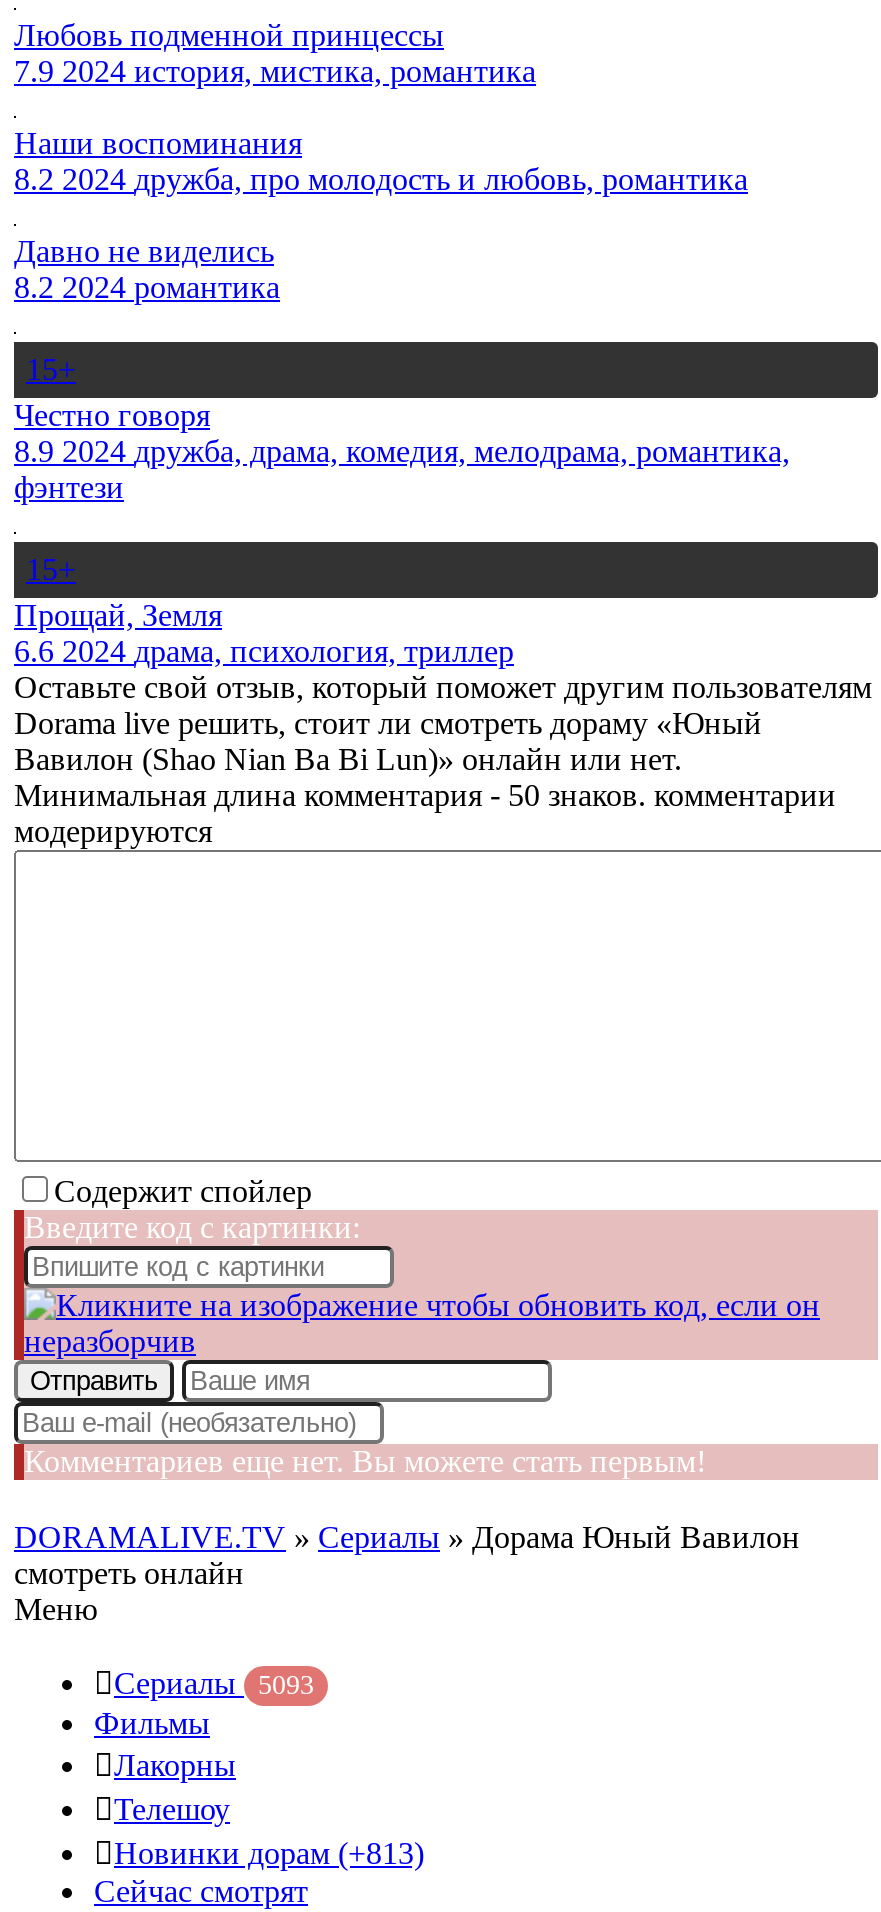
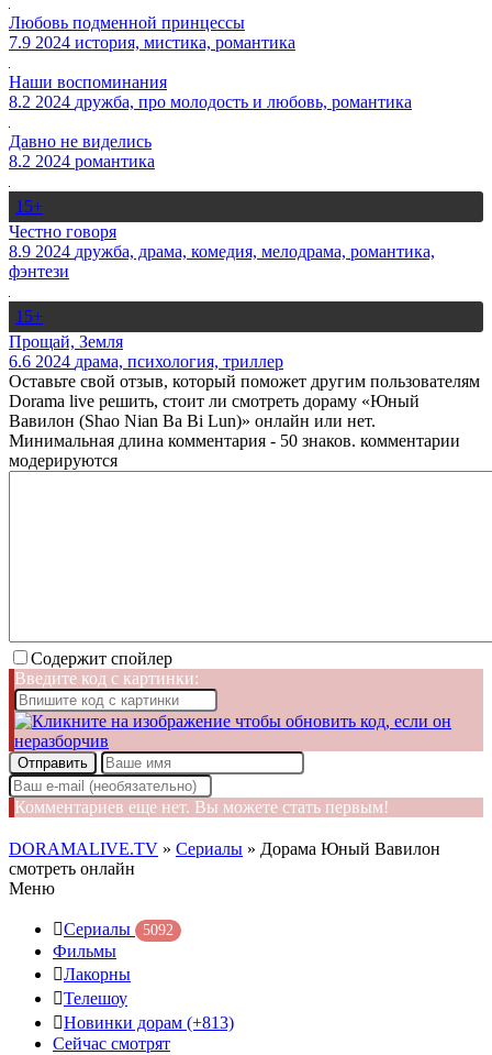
- Сериалы 5093
+ Сериалы 5092
